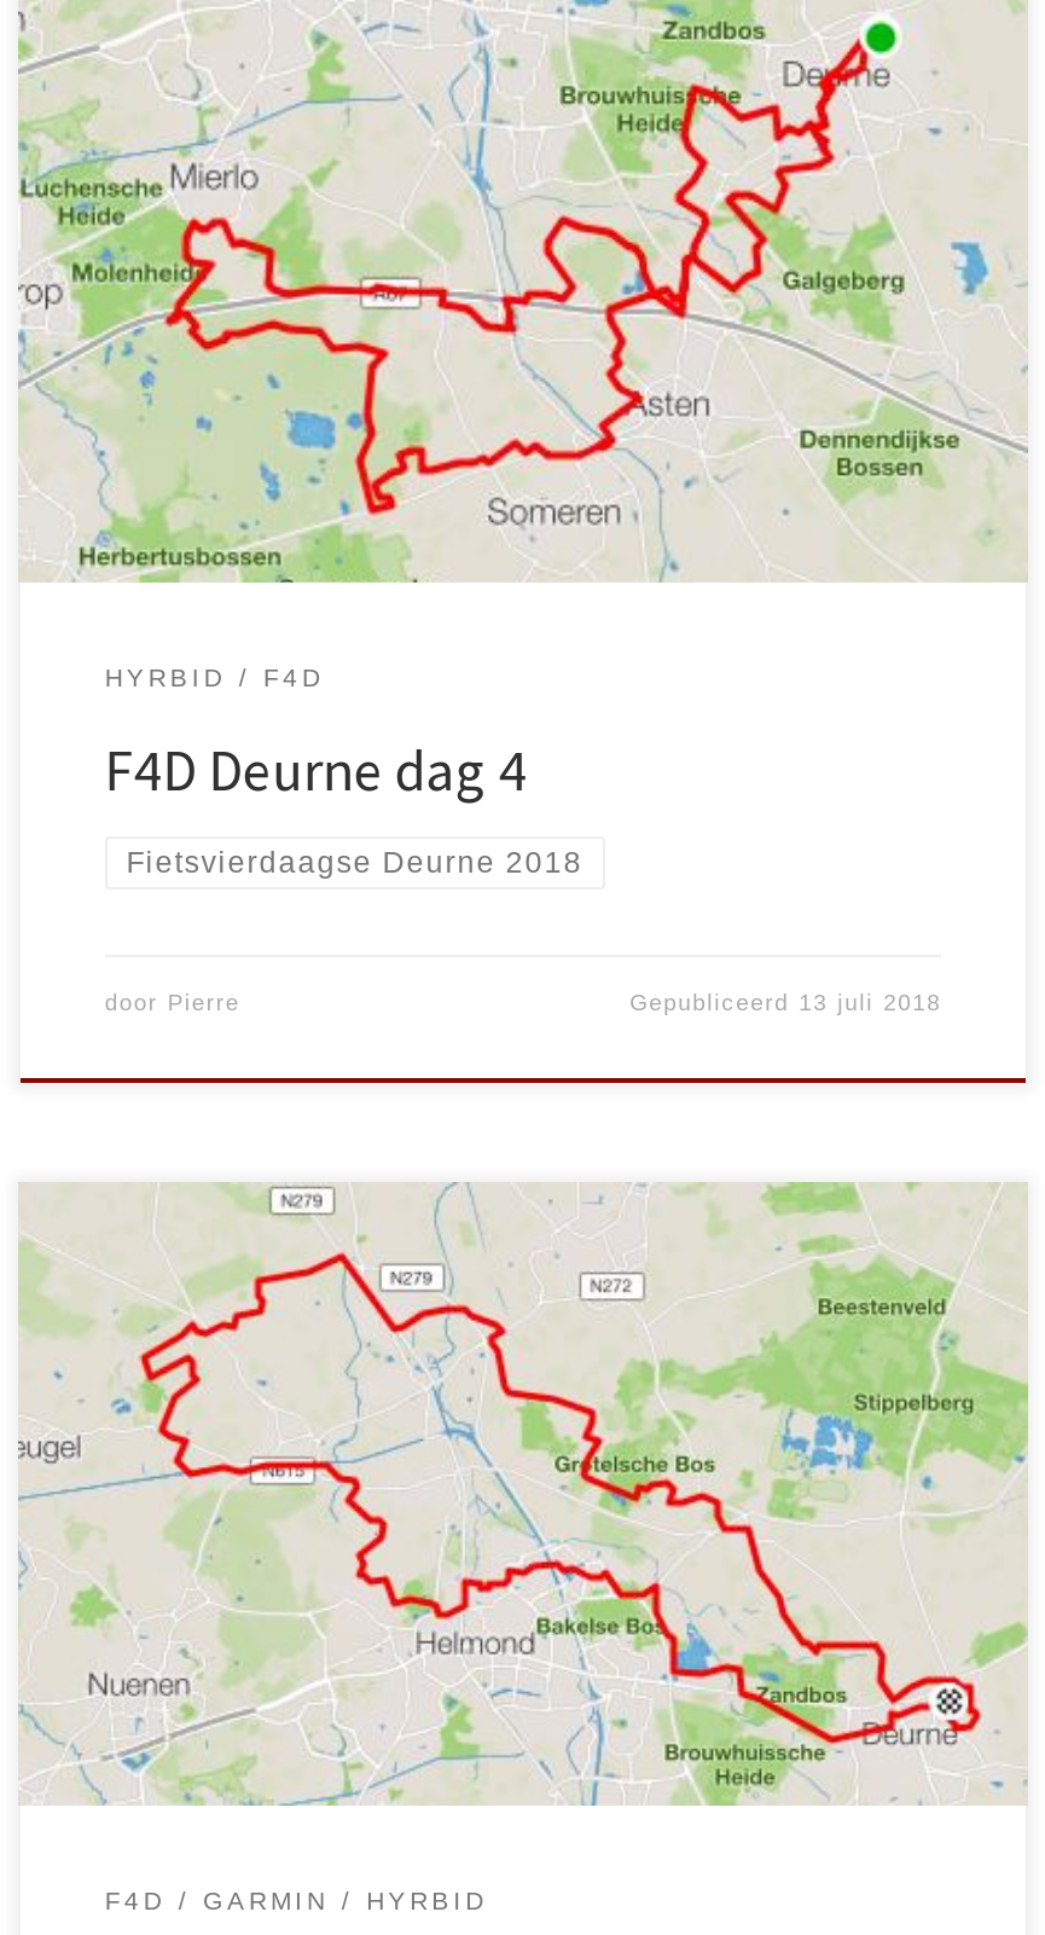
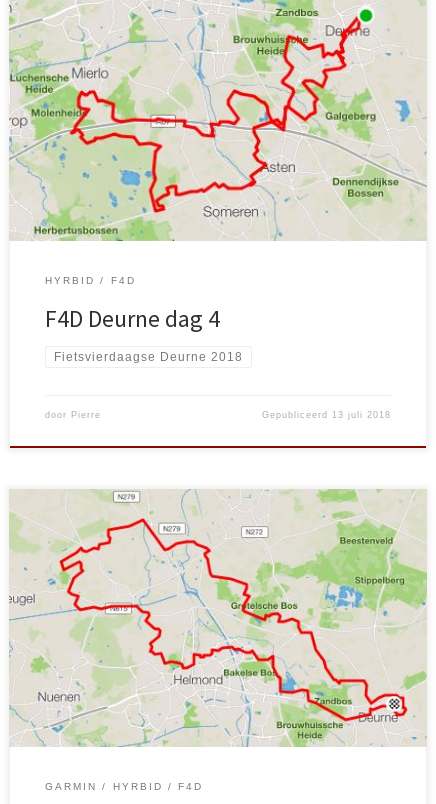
- F4D

+ F4D
